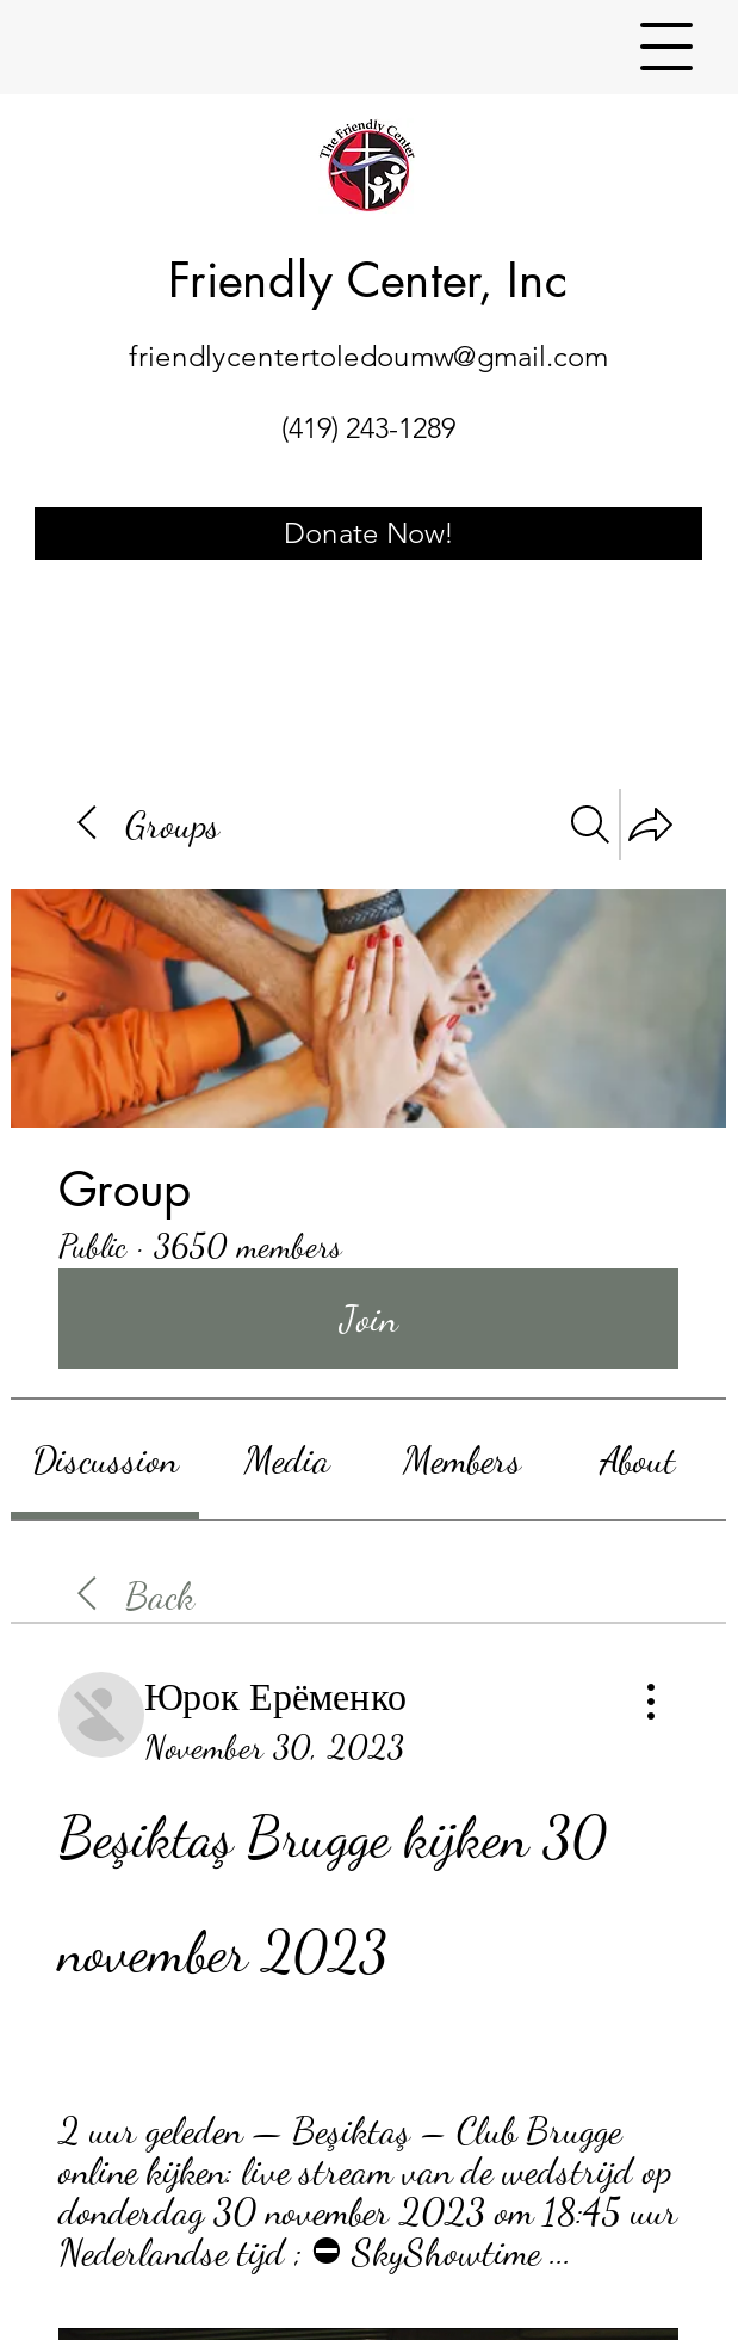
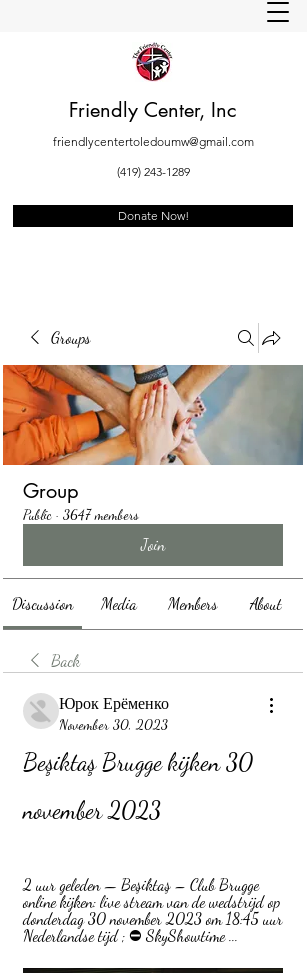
- Public · 3650 members
+ Public · 3647 members
